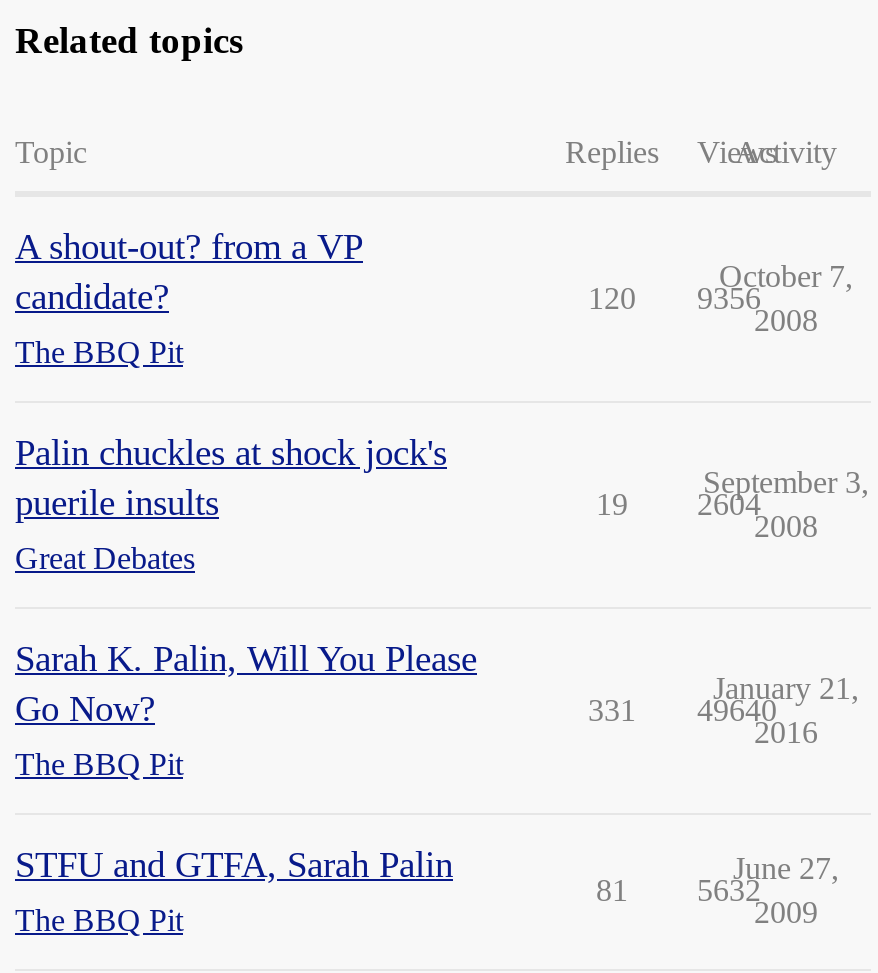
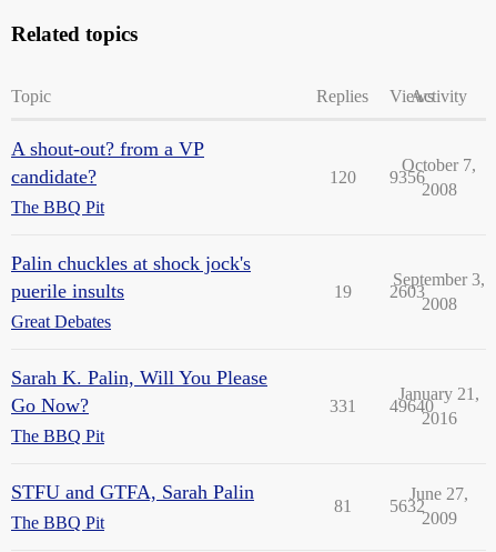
- 2604
+ 2603
